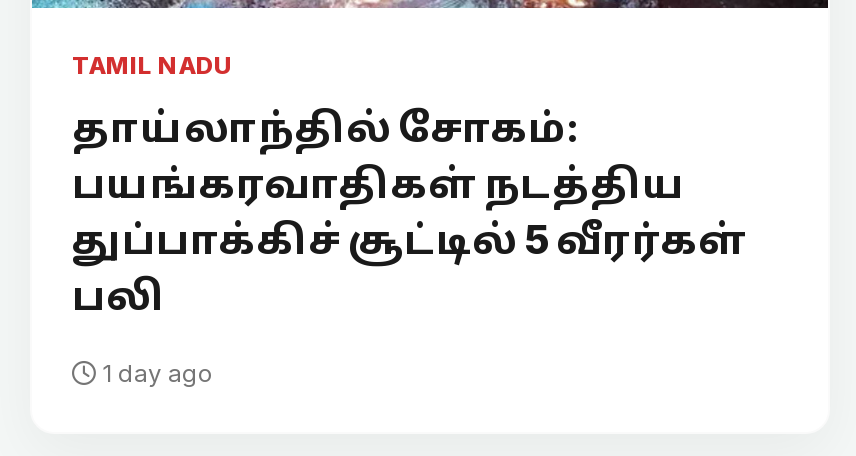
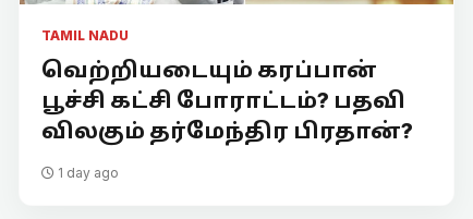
- தாய்லாந்தில் சோகம்:
- பயங்கரவாதிகள் நடத்திய
- துப்பாக்கிச் சூட்டில் 5 வீரர்கள்
- பலி
+ வெற்றியடையும் கரப்பான்
+ பூச்சி கட்சி போராட்டம்? பதவி
+ விலகும் தர்மேந்திர பிரதான்?
